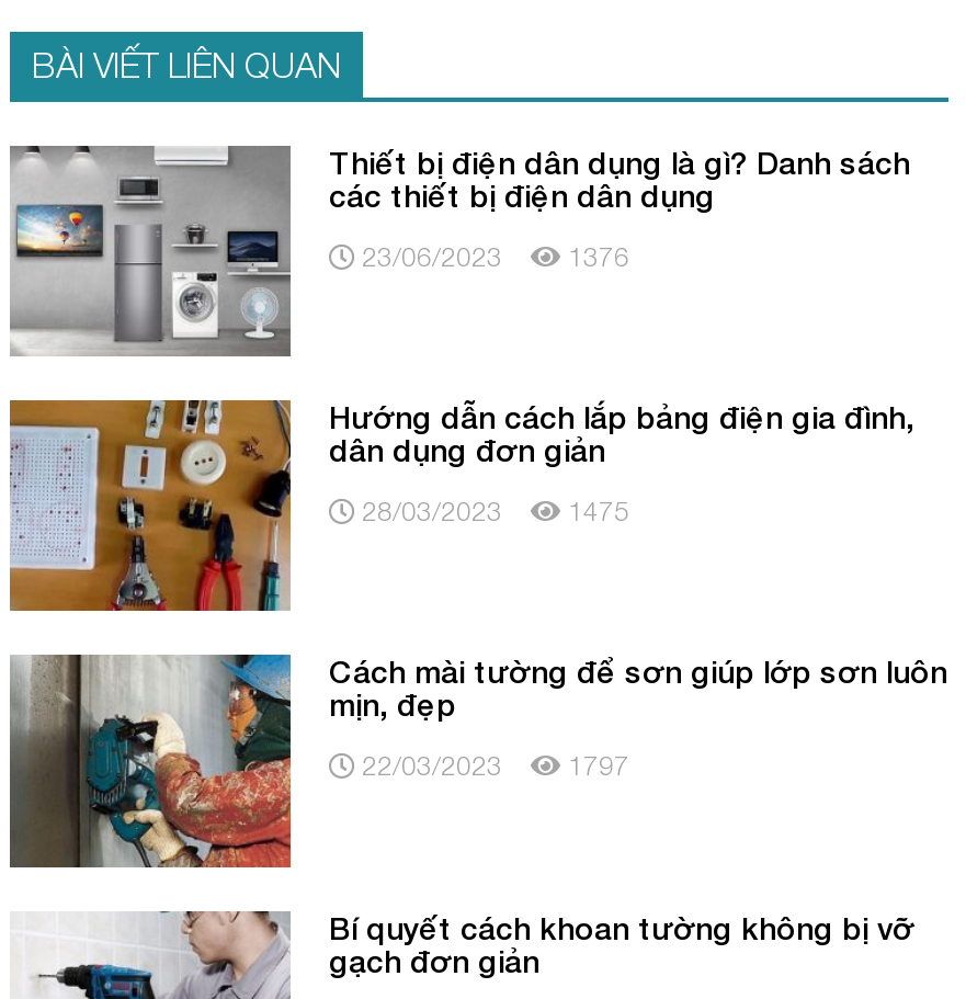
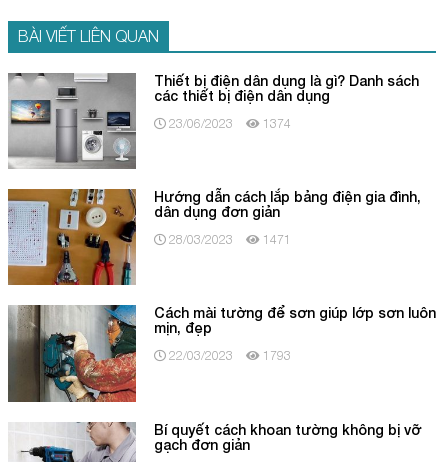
- 23/06/2023 1376
+ 23/06/2023 1374

- 28/03/2023 1475
+ 28/03/2023 1471

- 22/03/2023 1797
+ 22/03/2023 1793
